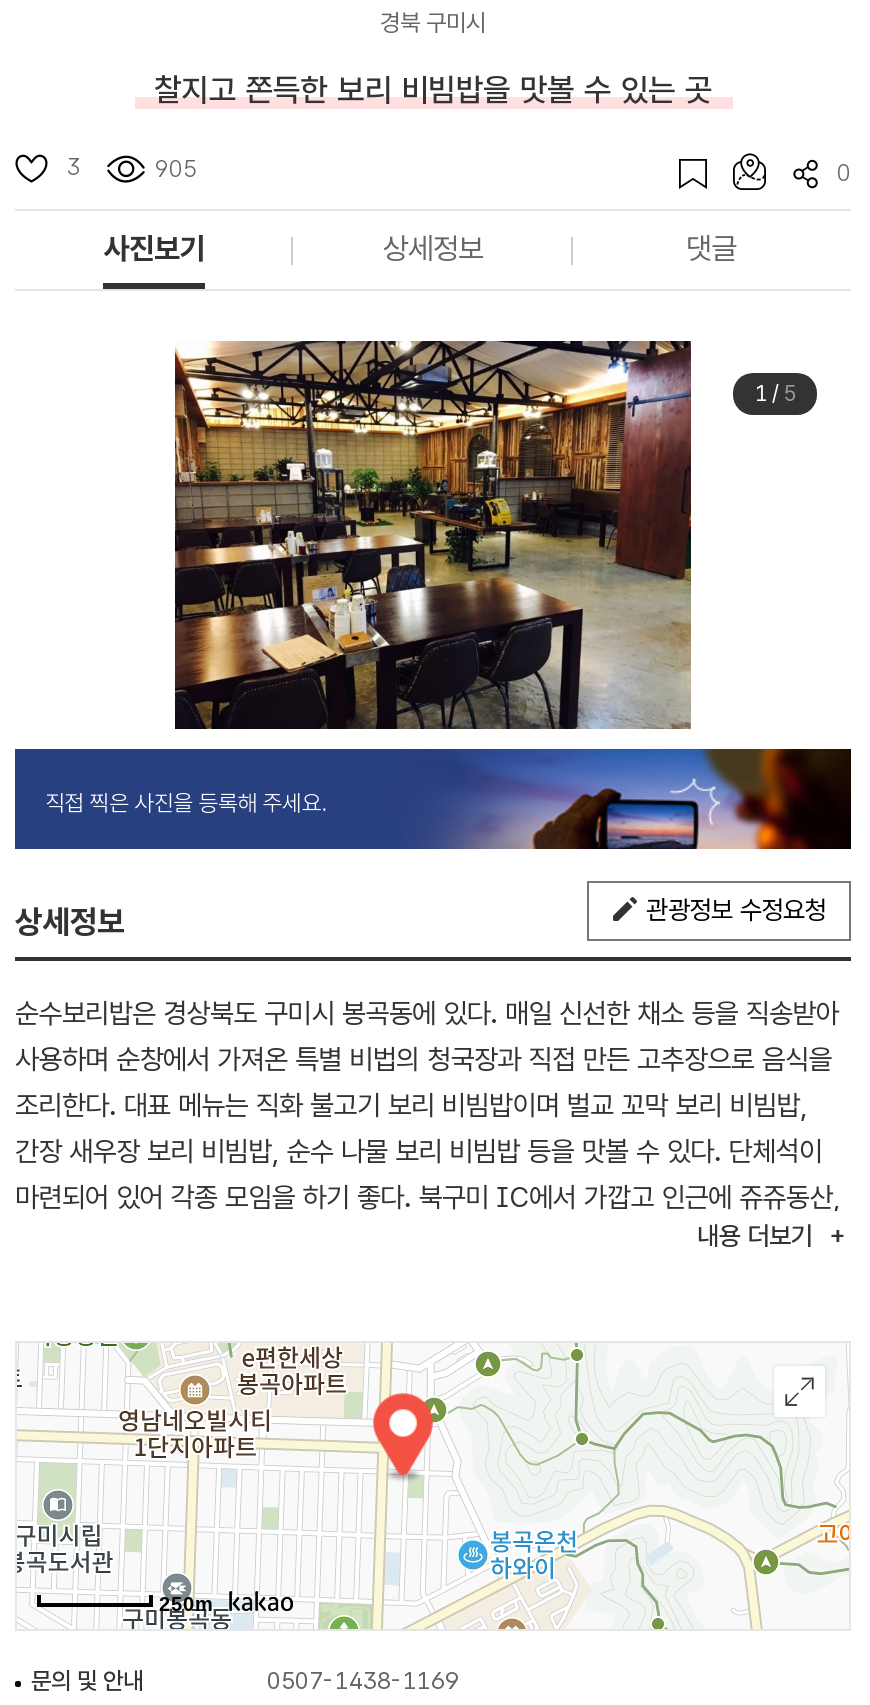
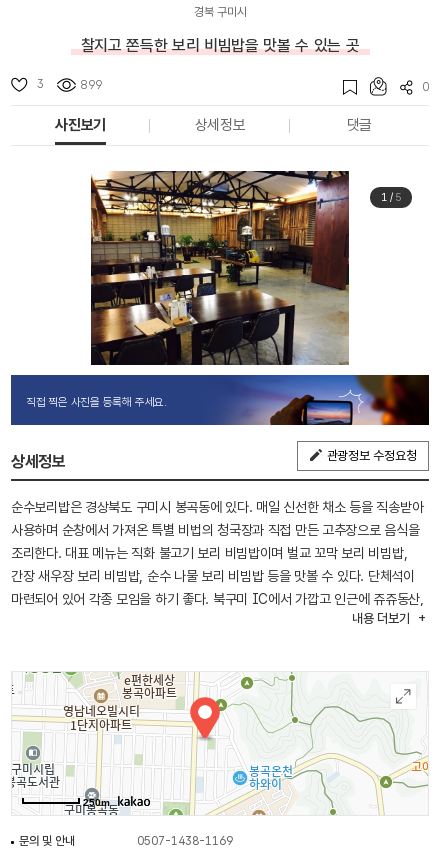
- 905
+ 899
